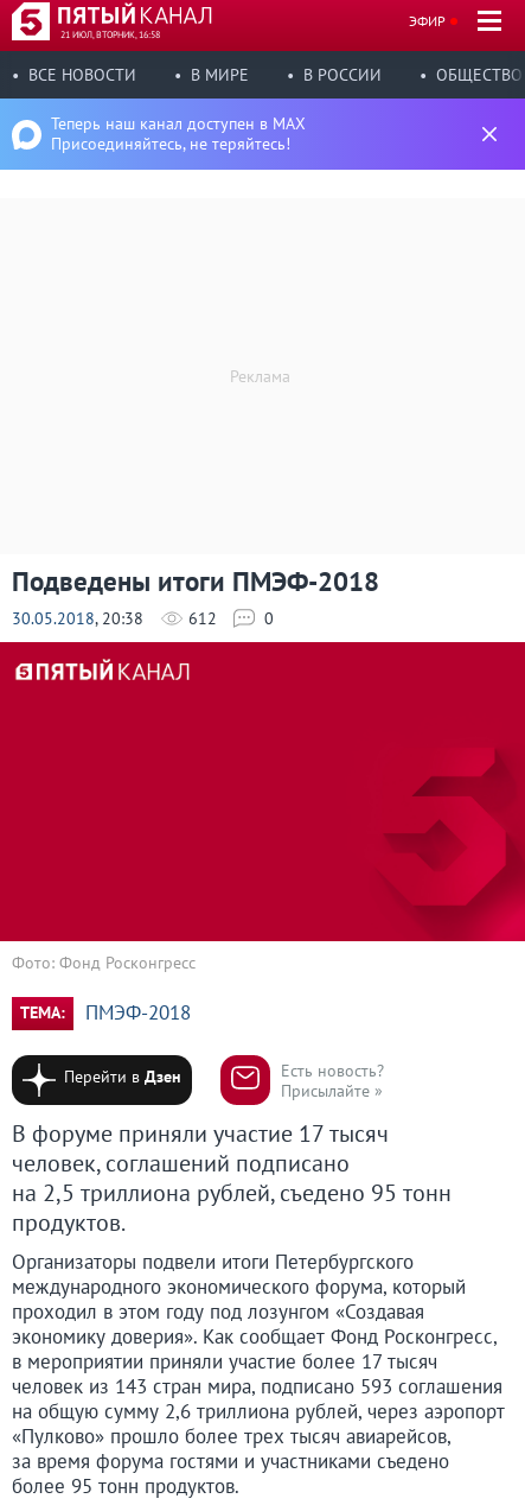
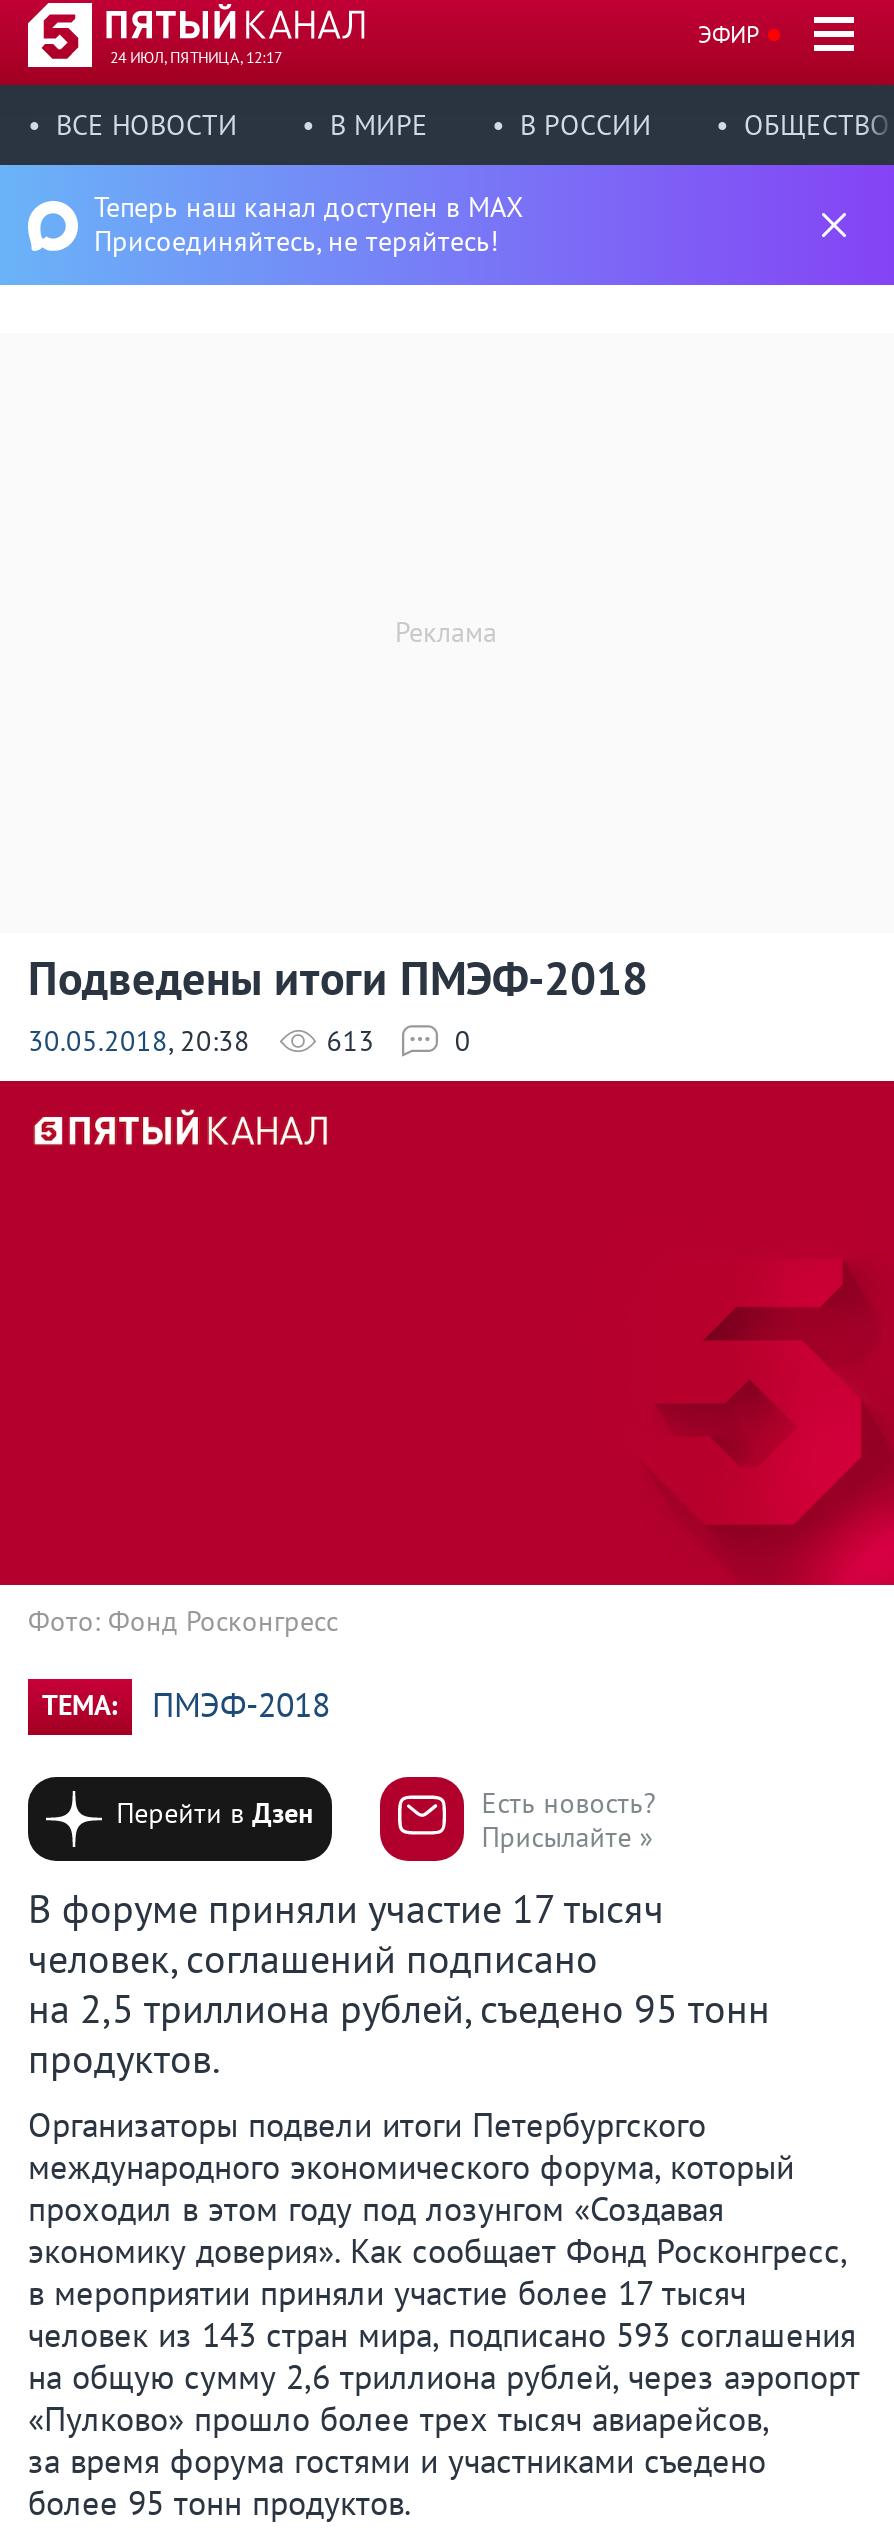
- 21 ИЮЛ, ВТОРНИК, 16:58
+ 24 ИЮЛ, ПЯТНИЦА, 12:17

- 30.05.2018, 20:38 612
+ 30.05.2018, 20:38 613
